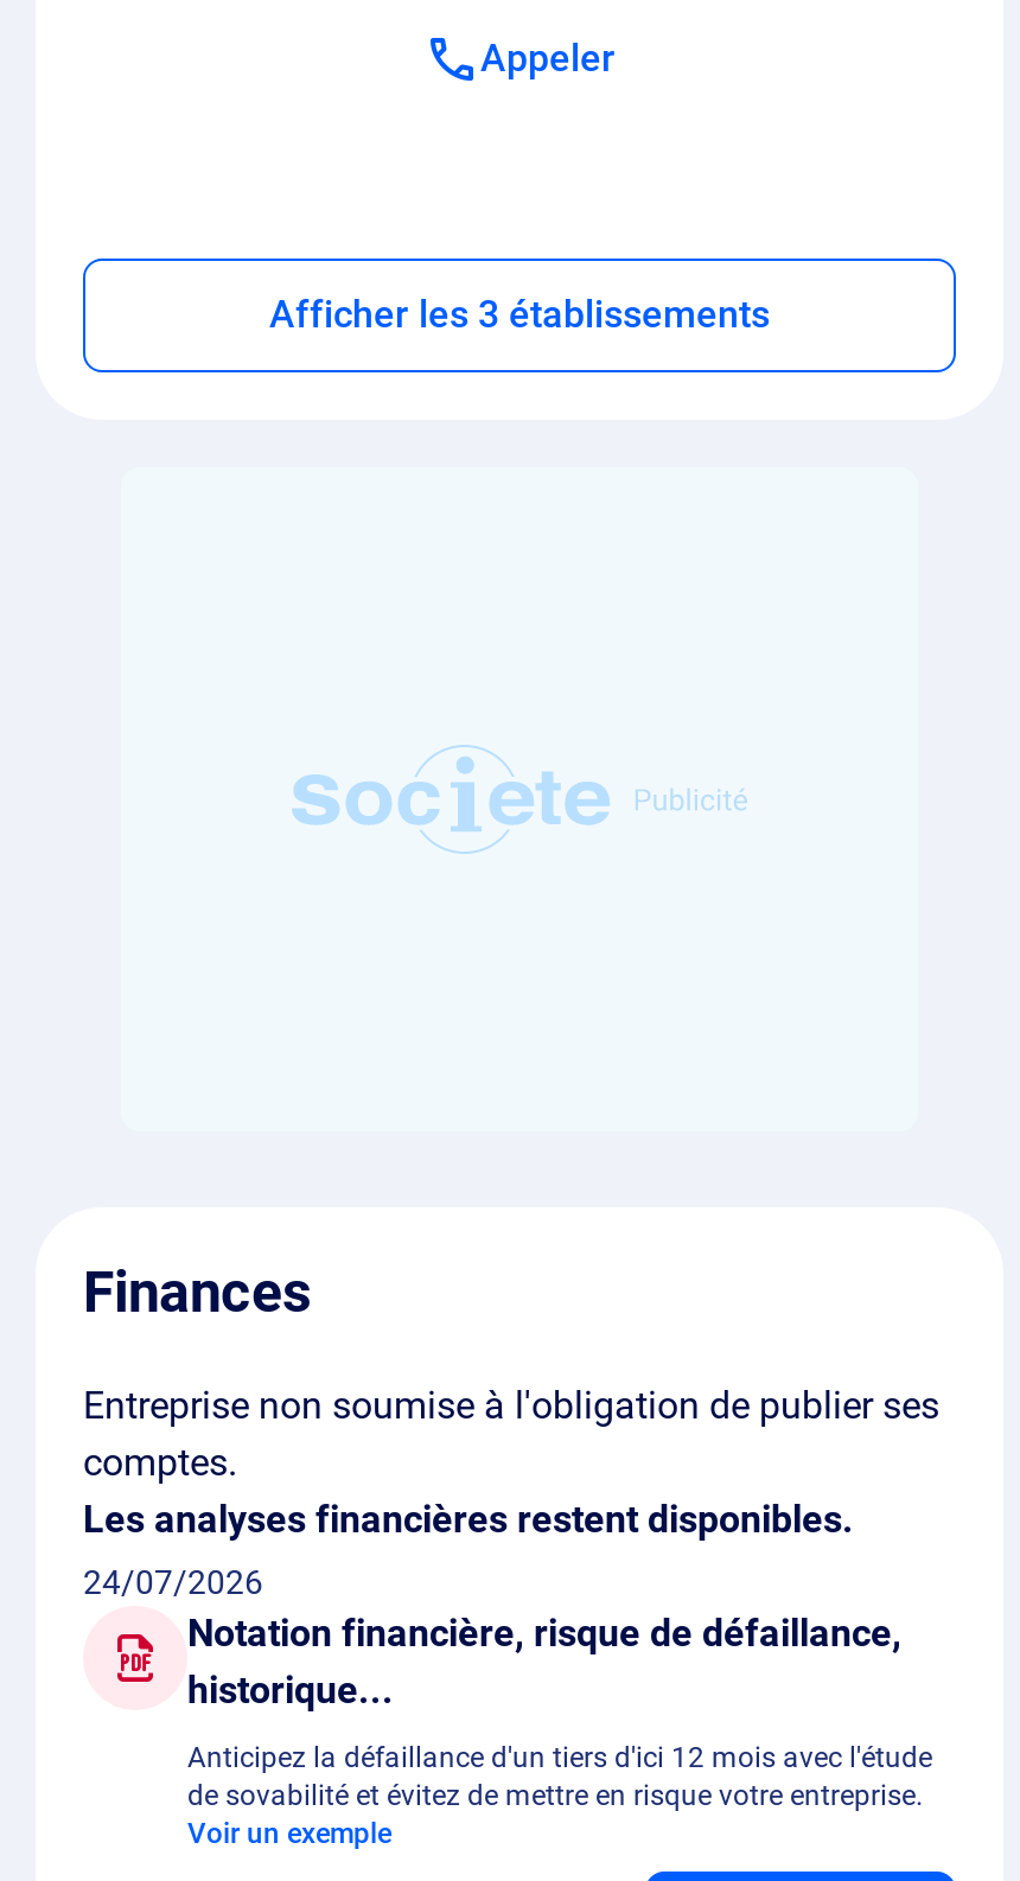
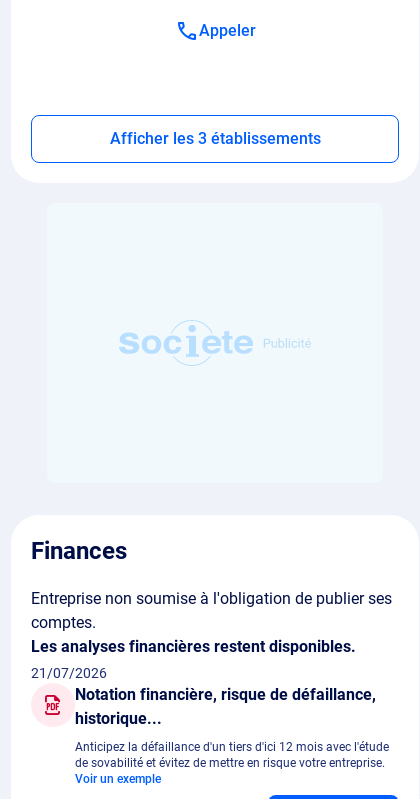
- 24/07/2026
+ 21/07/2026
